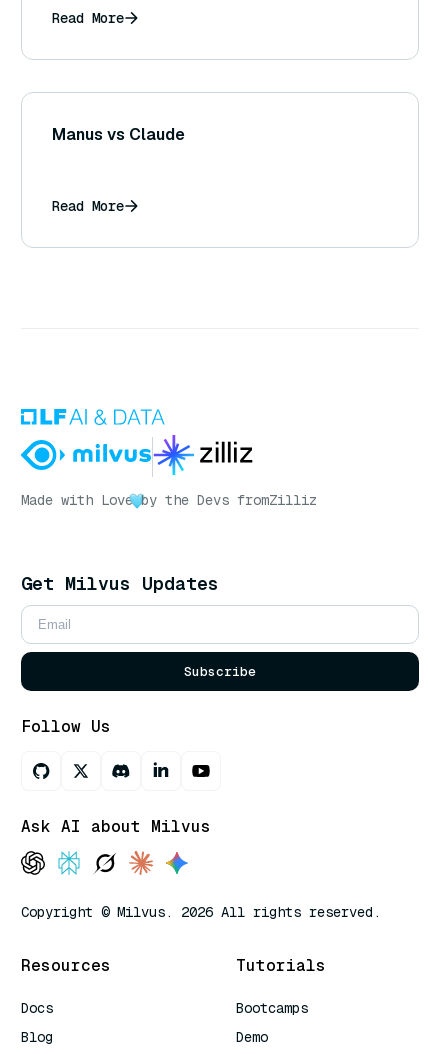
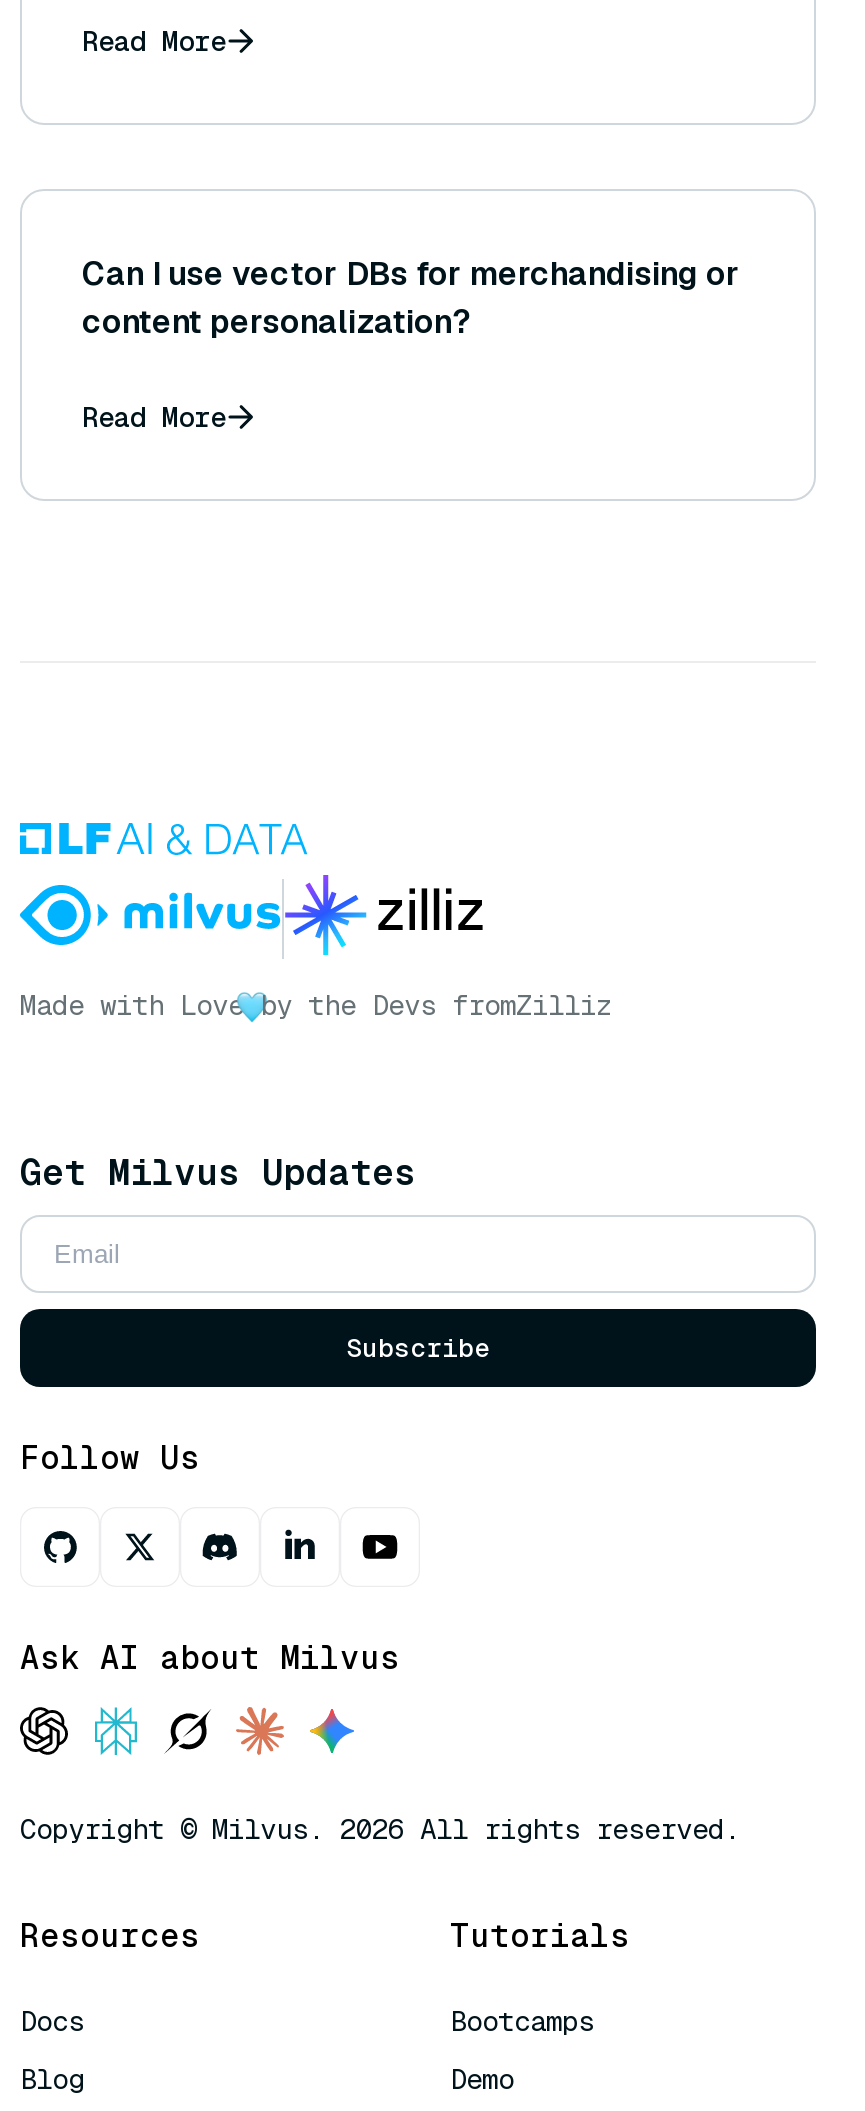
- Manus vs Claude
+ Can I use vector DBs for merchandising or
+ content personalization?
